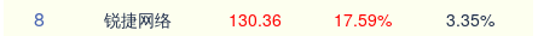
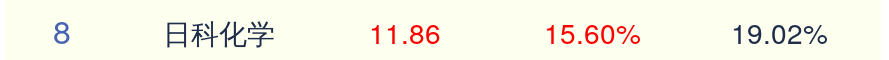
- 锐捷网络
- 130.36
- 17.59%
- 3.35%
+ 日科化学
+ 11.86
+ 15.60%
+ 19.02%
